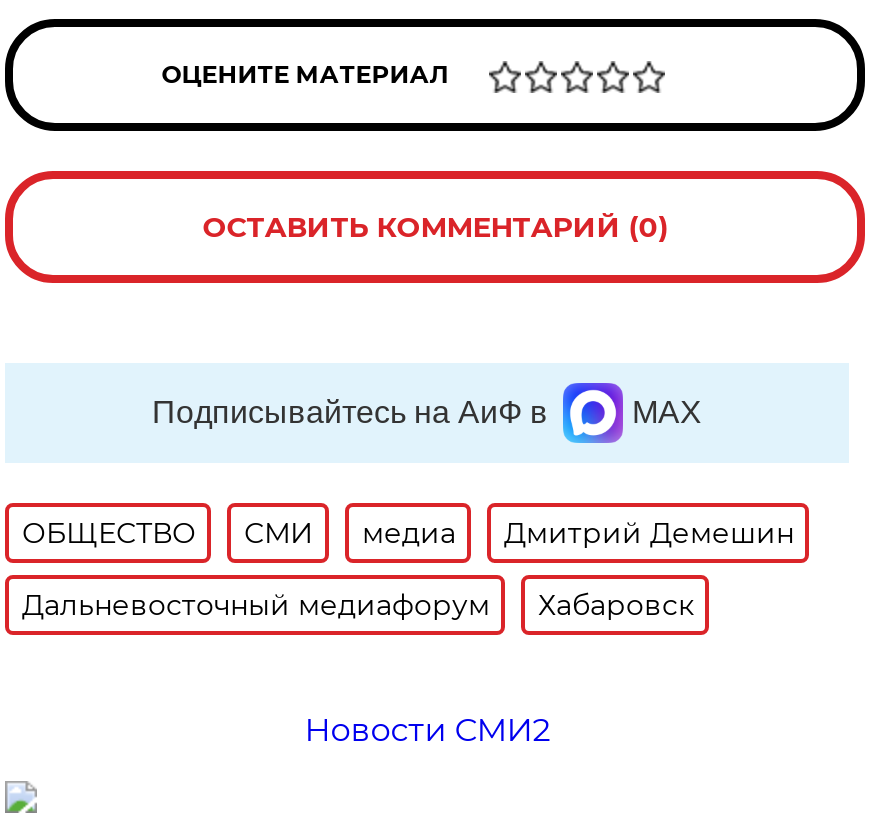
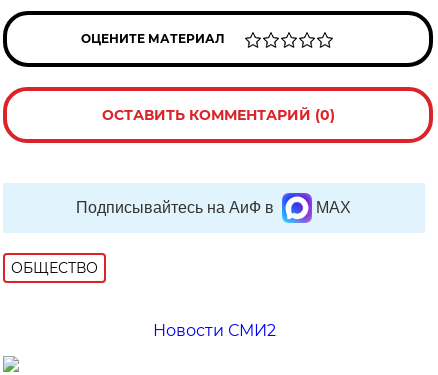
- СМИ
- медиа
- Дмитрий Демешин
- Дальневосточный медиафорум
- Хабаровск
